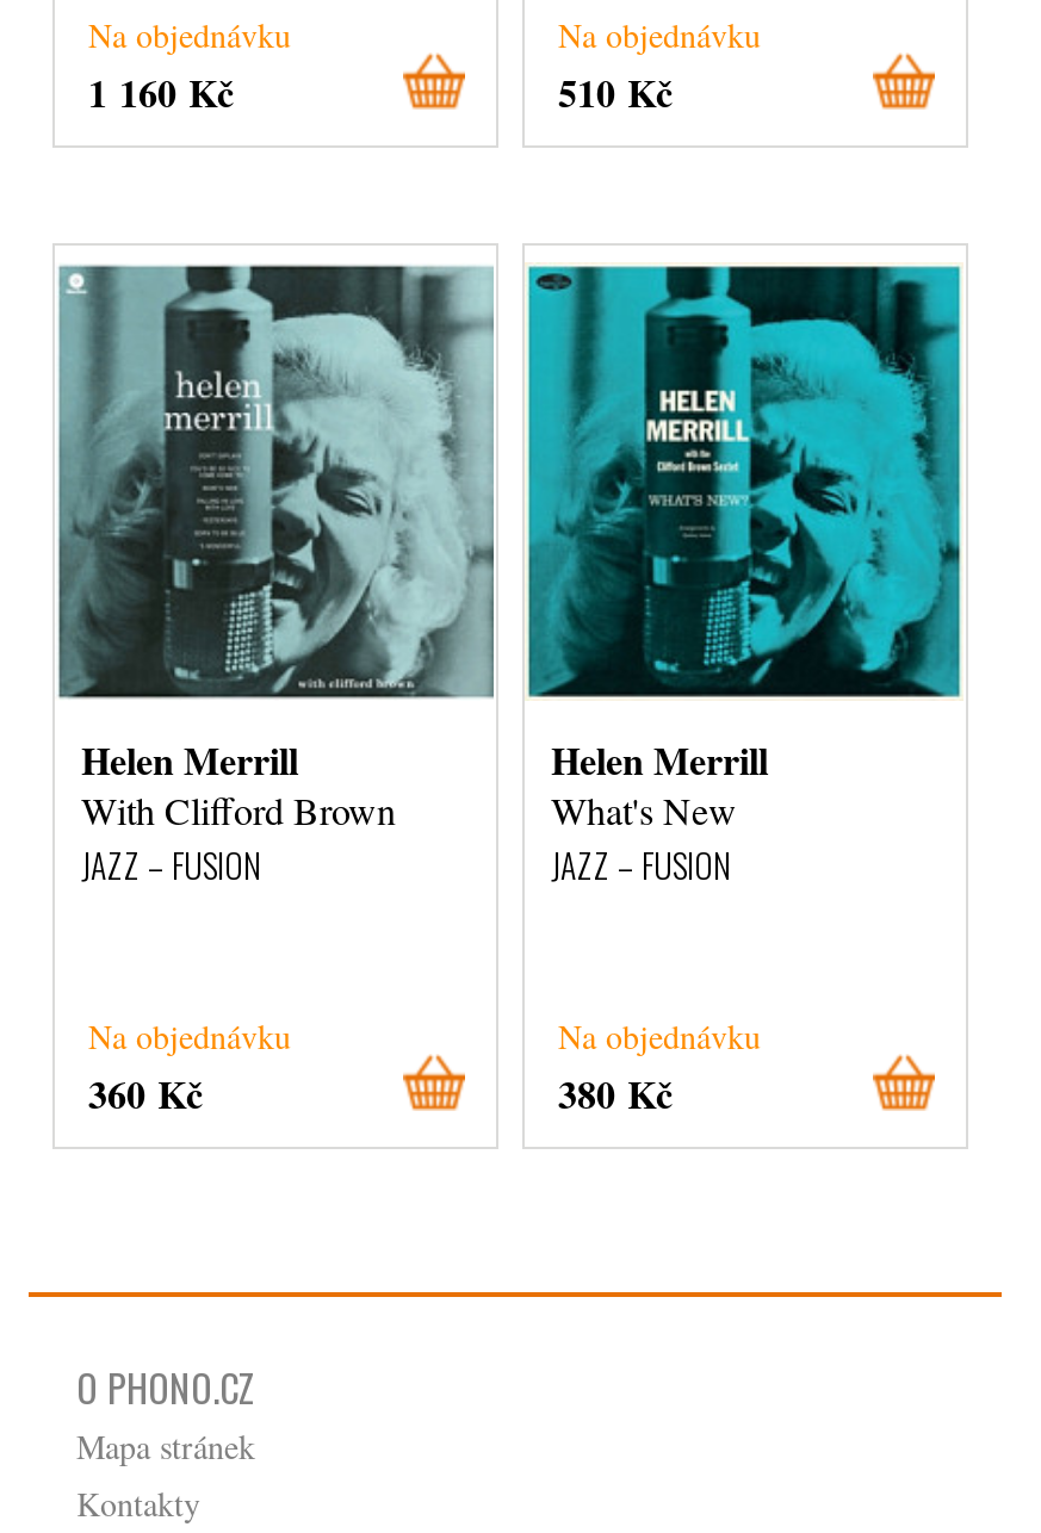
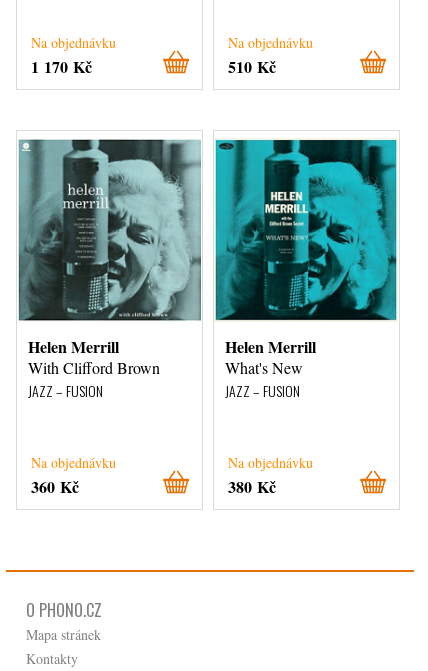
- 1 160 Kč
+ 1 170 Kč
